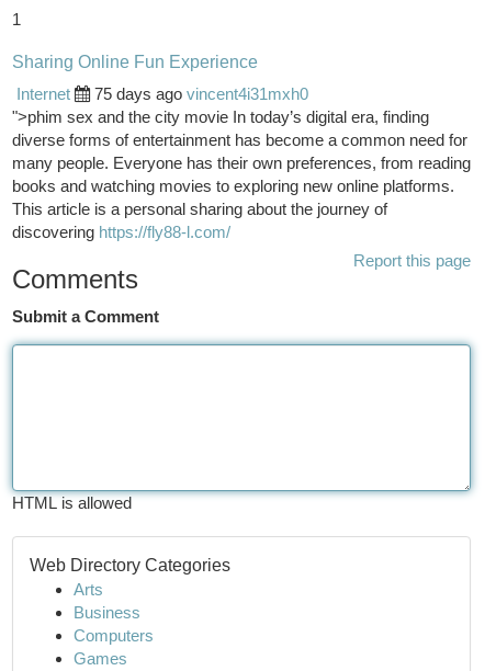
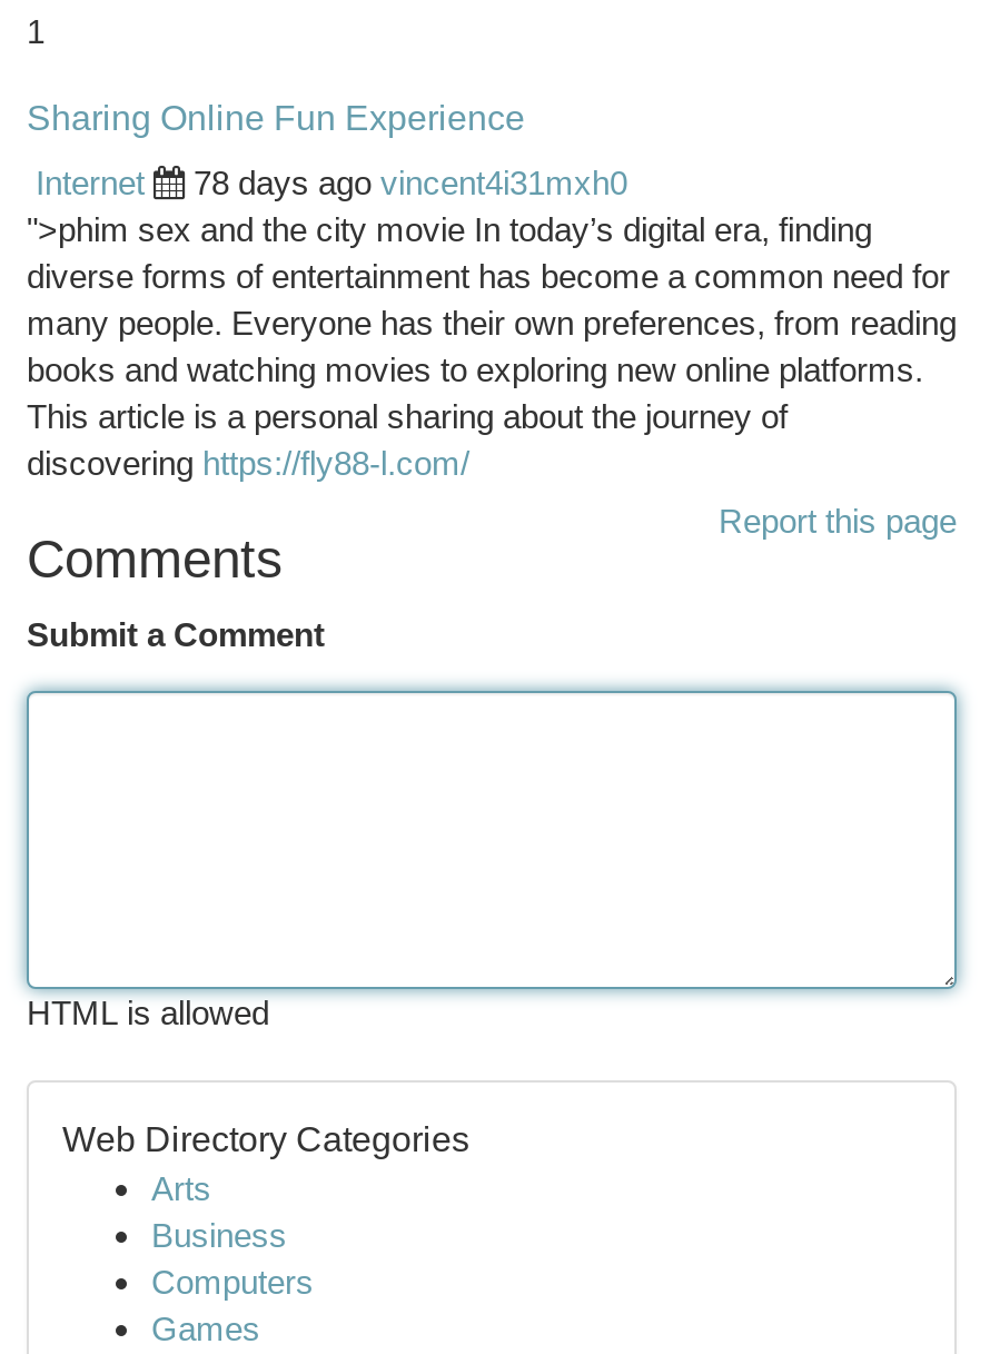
- 75 days ago vincent4i31mxh0
+ 78 days ago vincent4i31mxh0
